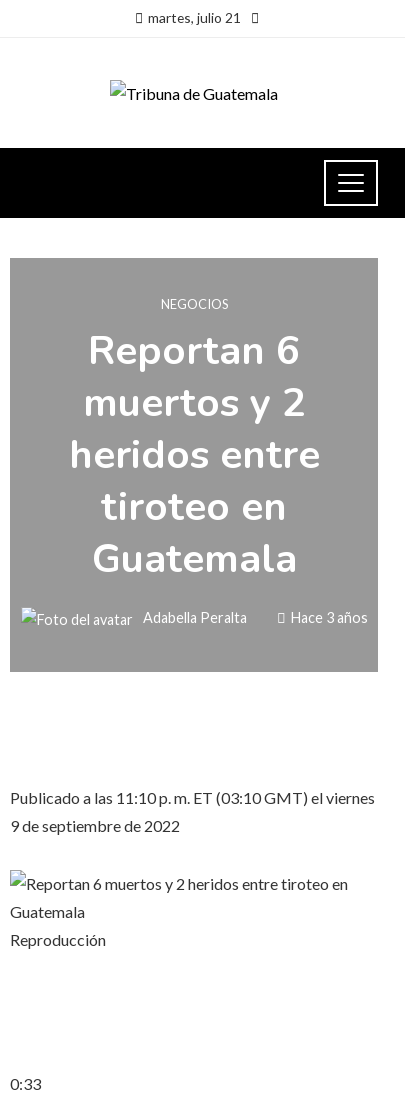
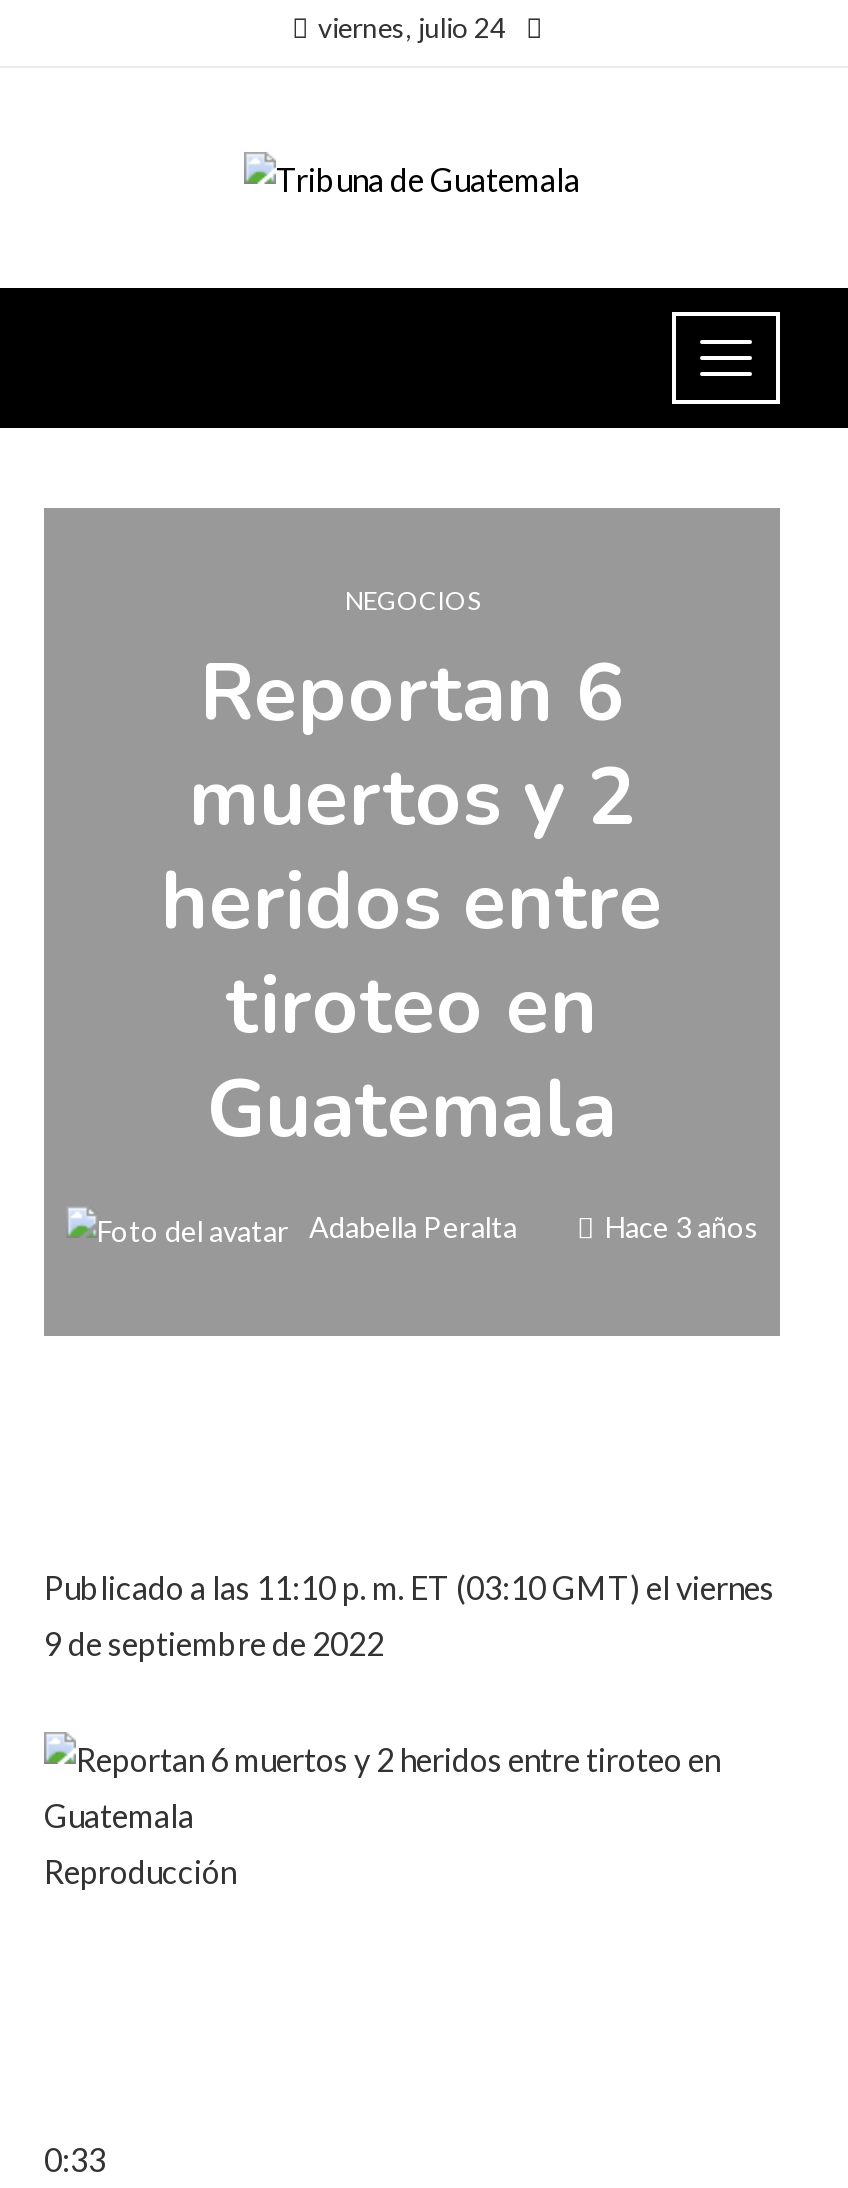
- martes, julio 21
+ viernes, julio 24
